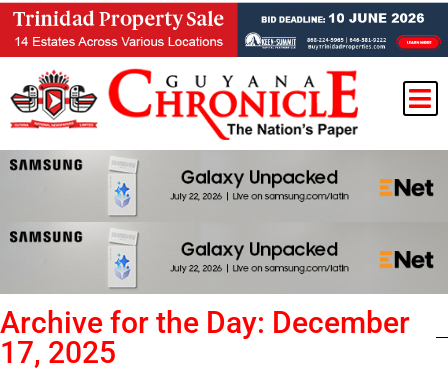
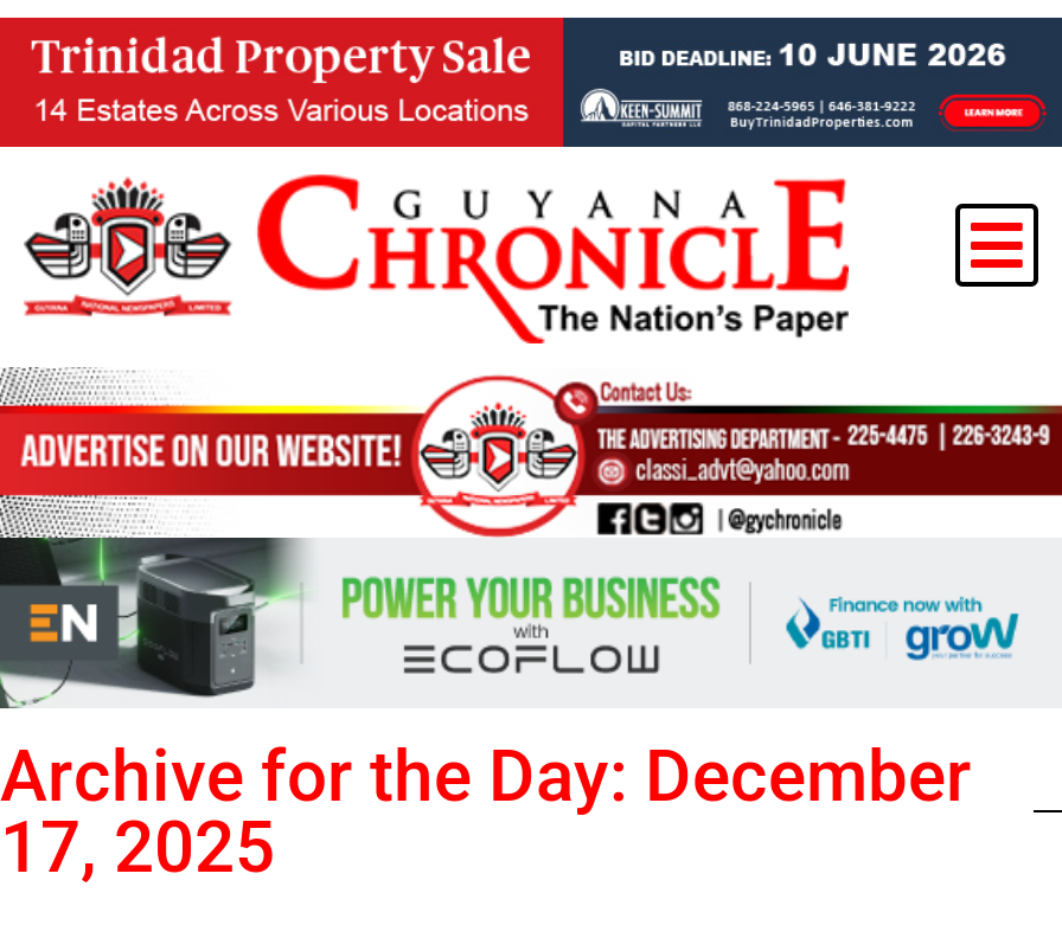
- [image]
+ [image]
